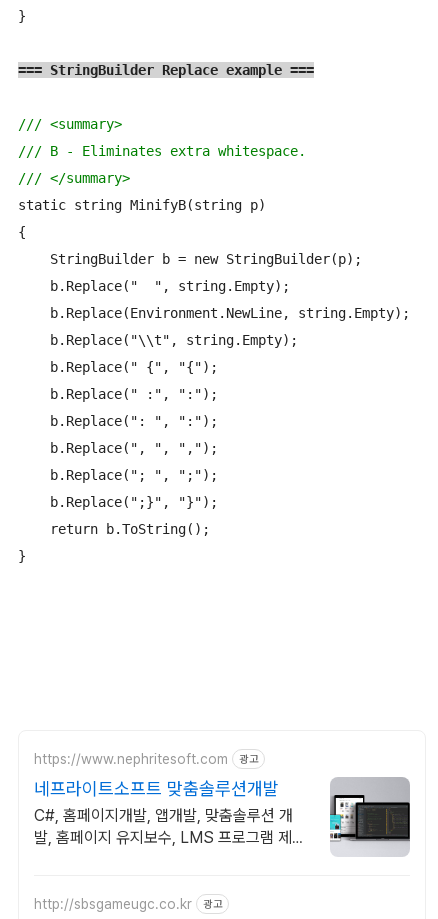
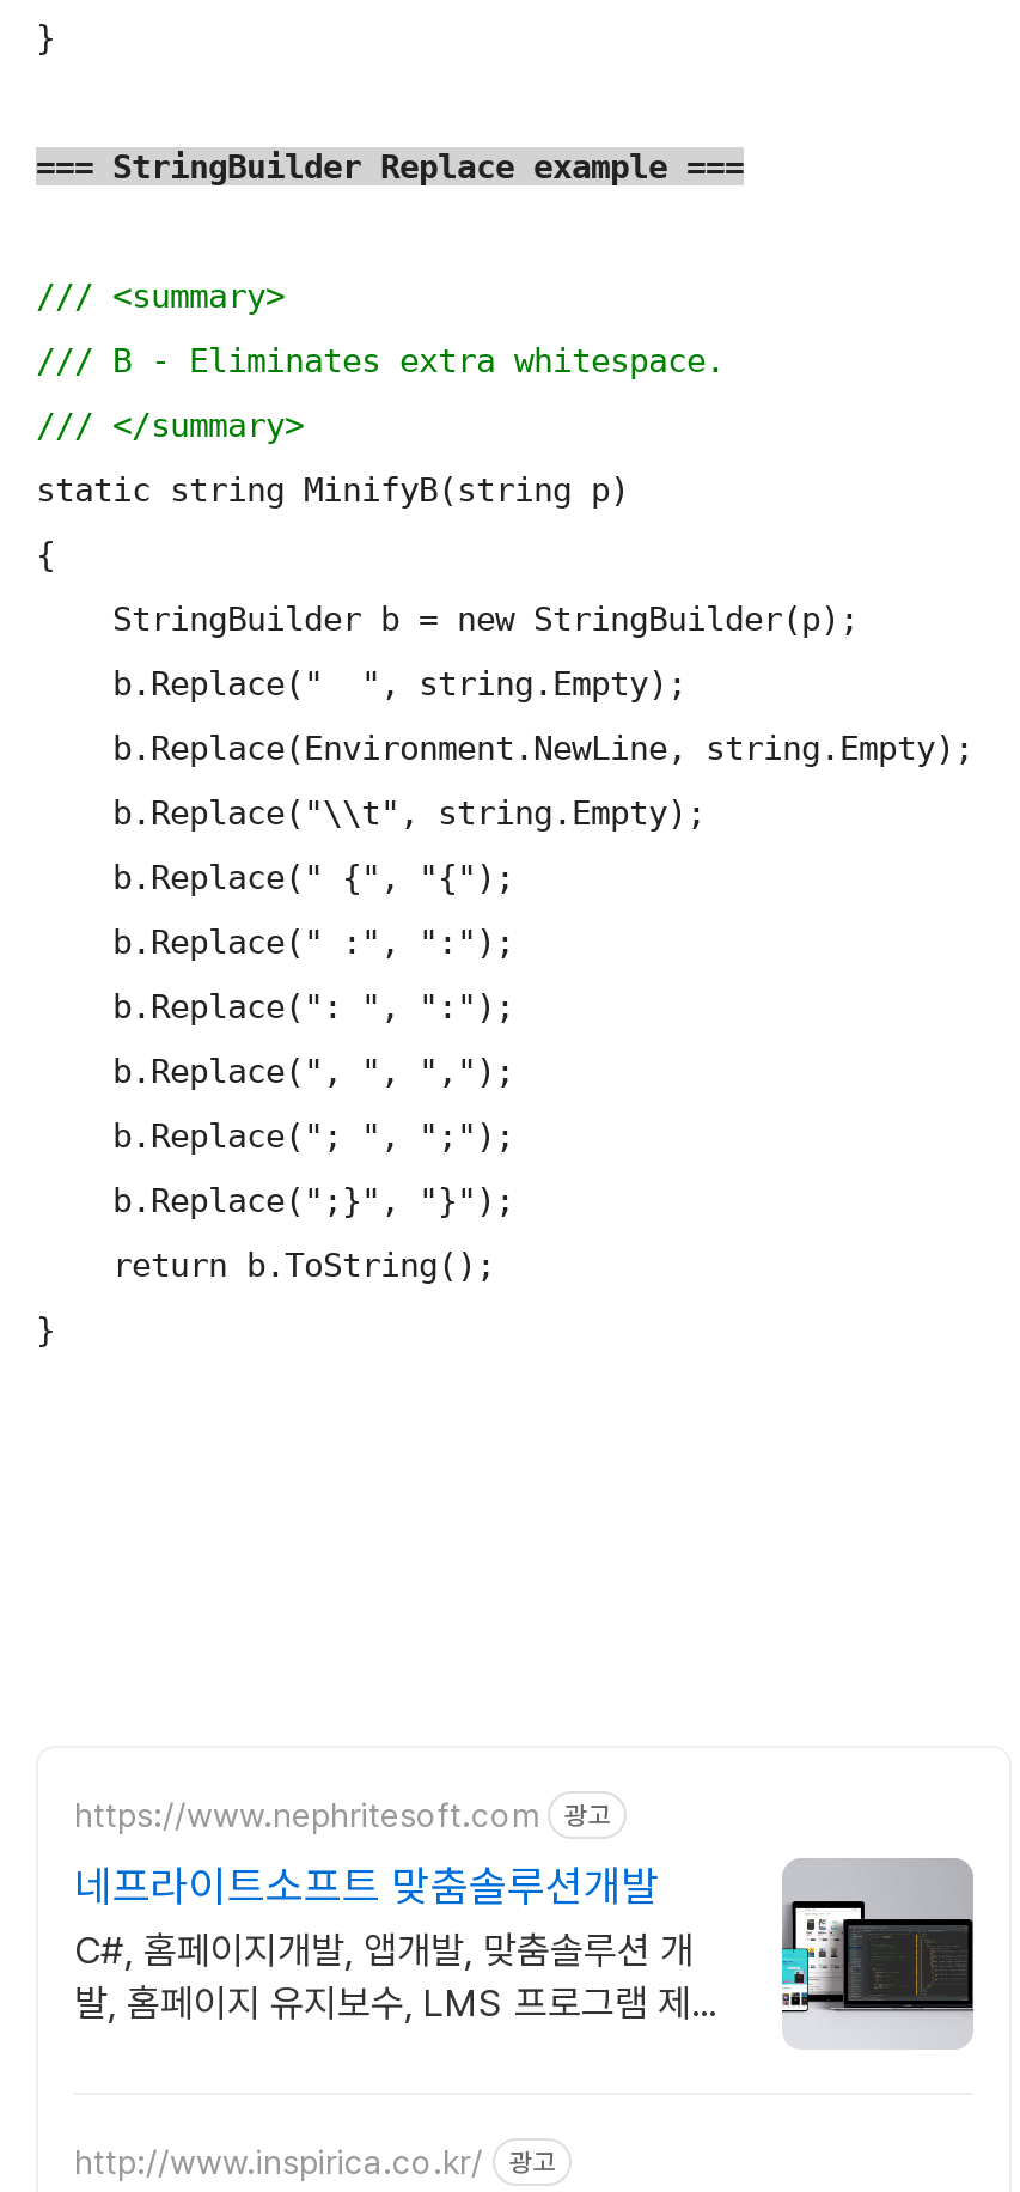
- http://sbsgameugc.co.kr
+ http://www.inspirica.co.kr/
